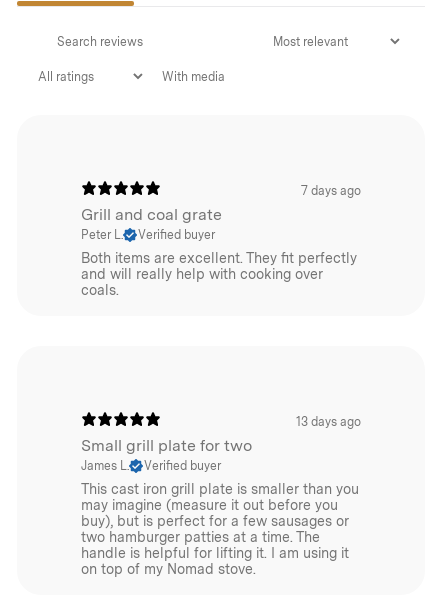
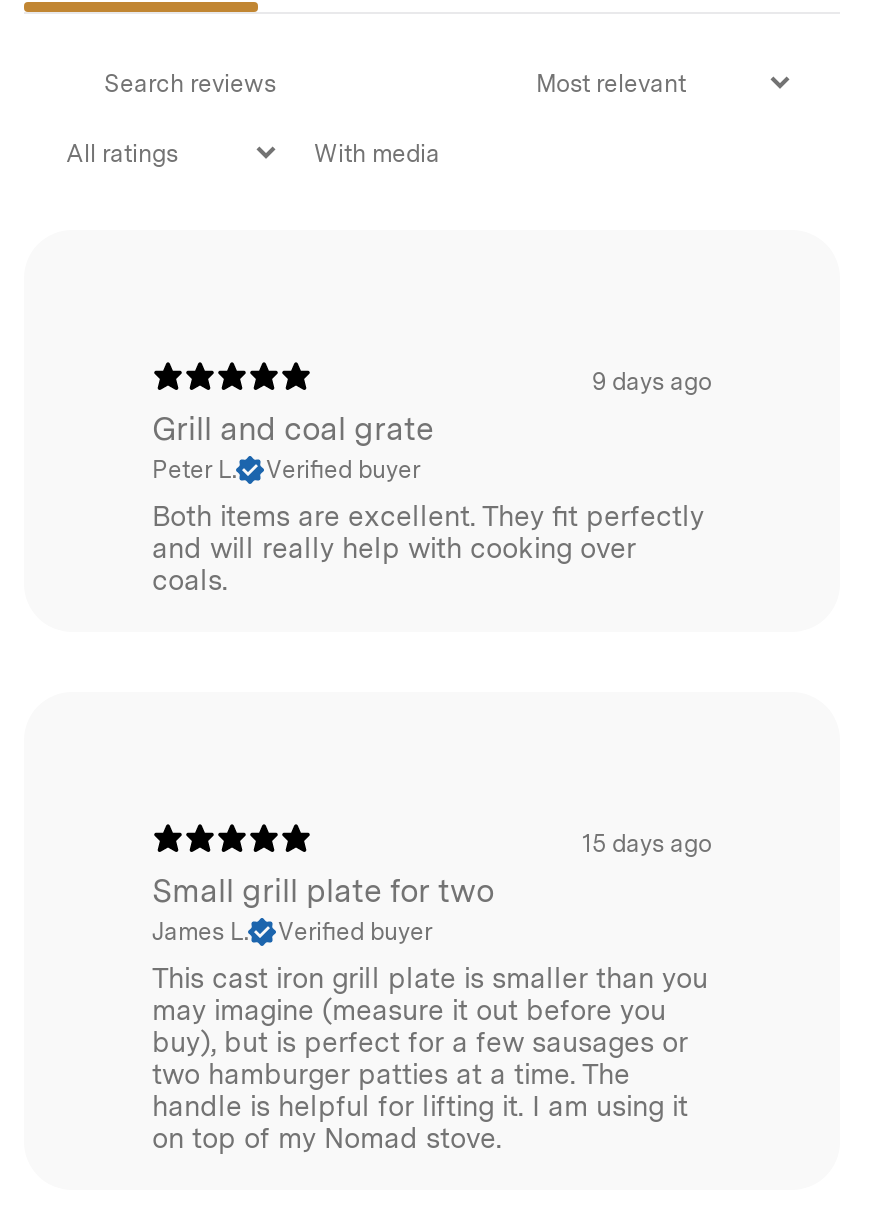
- 7 days ago
+ 9 days ago

- 13 days ago
+ 15 days ago
